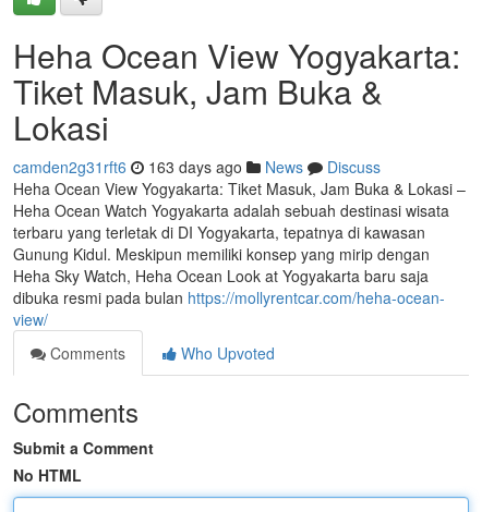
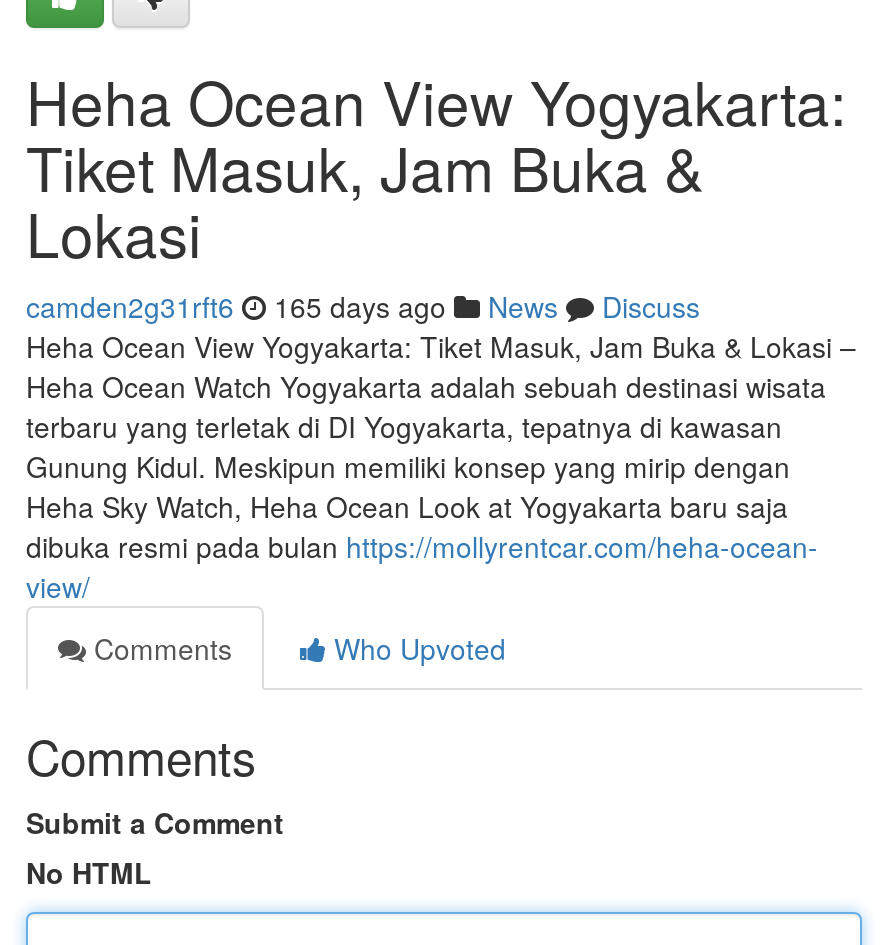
- camden2g31rft6 163 days ago News Discuss
+ camden2g31rft6 165 days ago News Discuss
